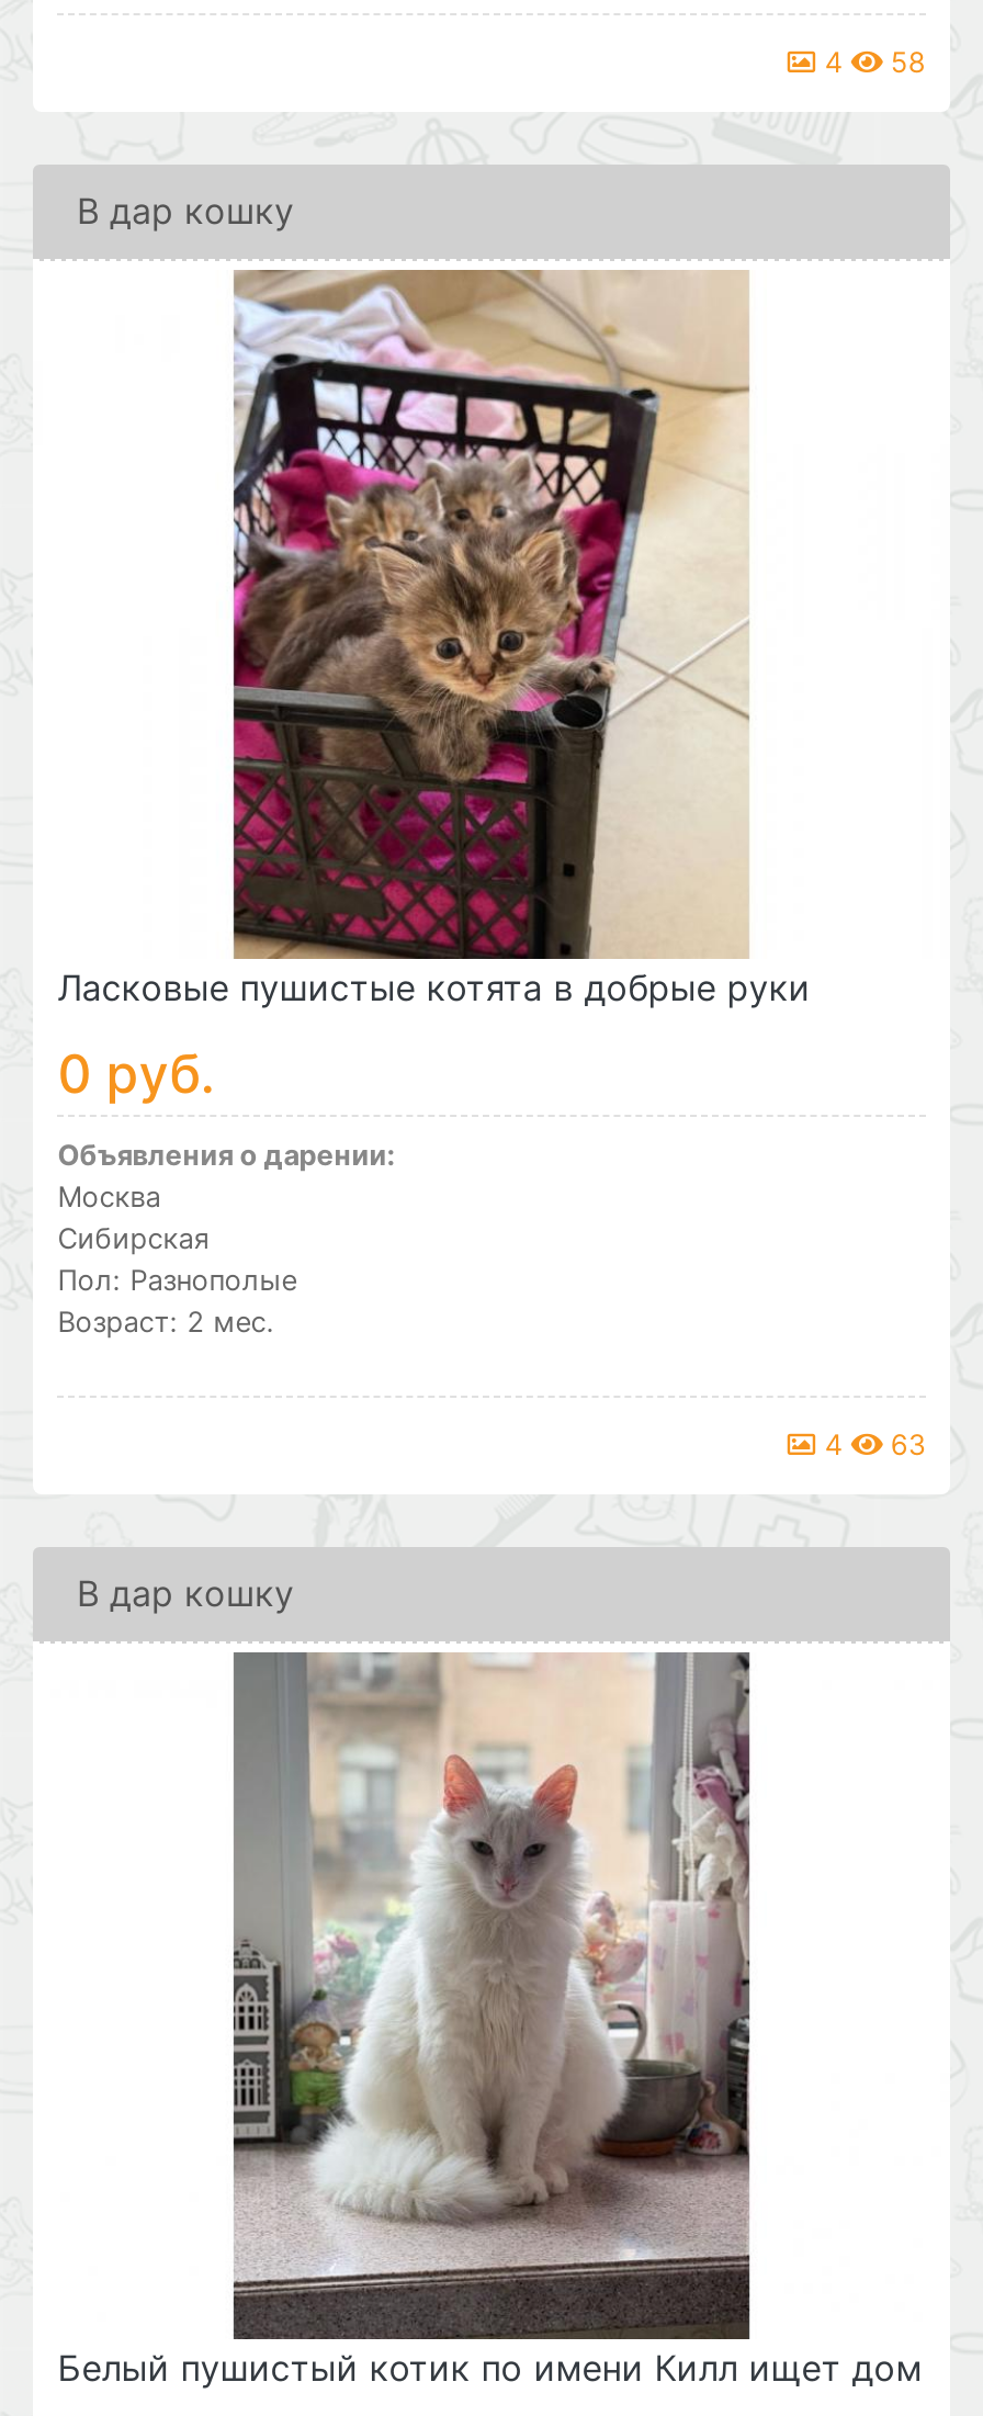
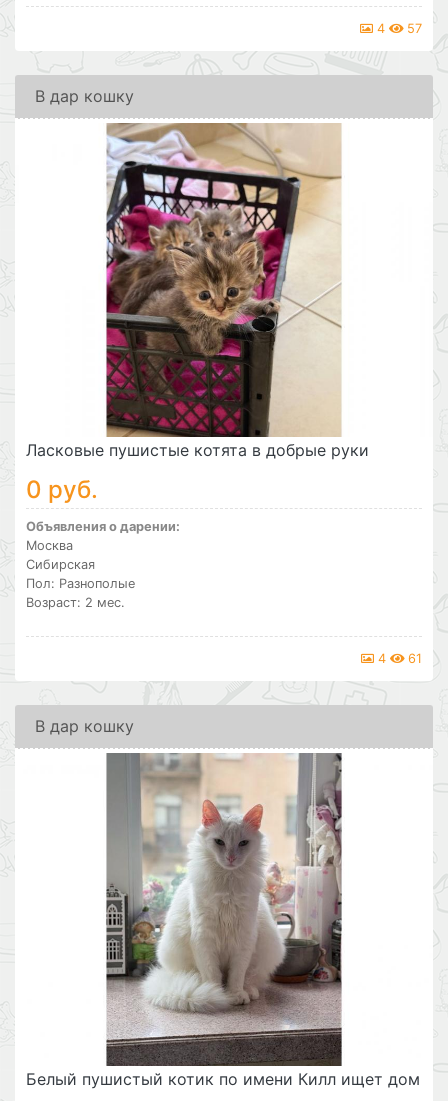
- 4 58
+ 4 57

- 4 63
+ 4 61
